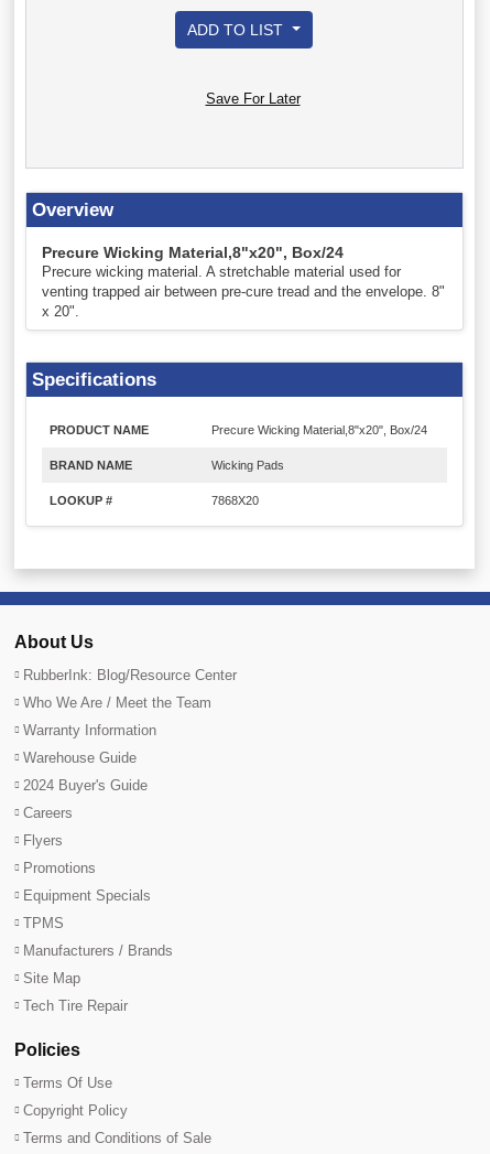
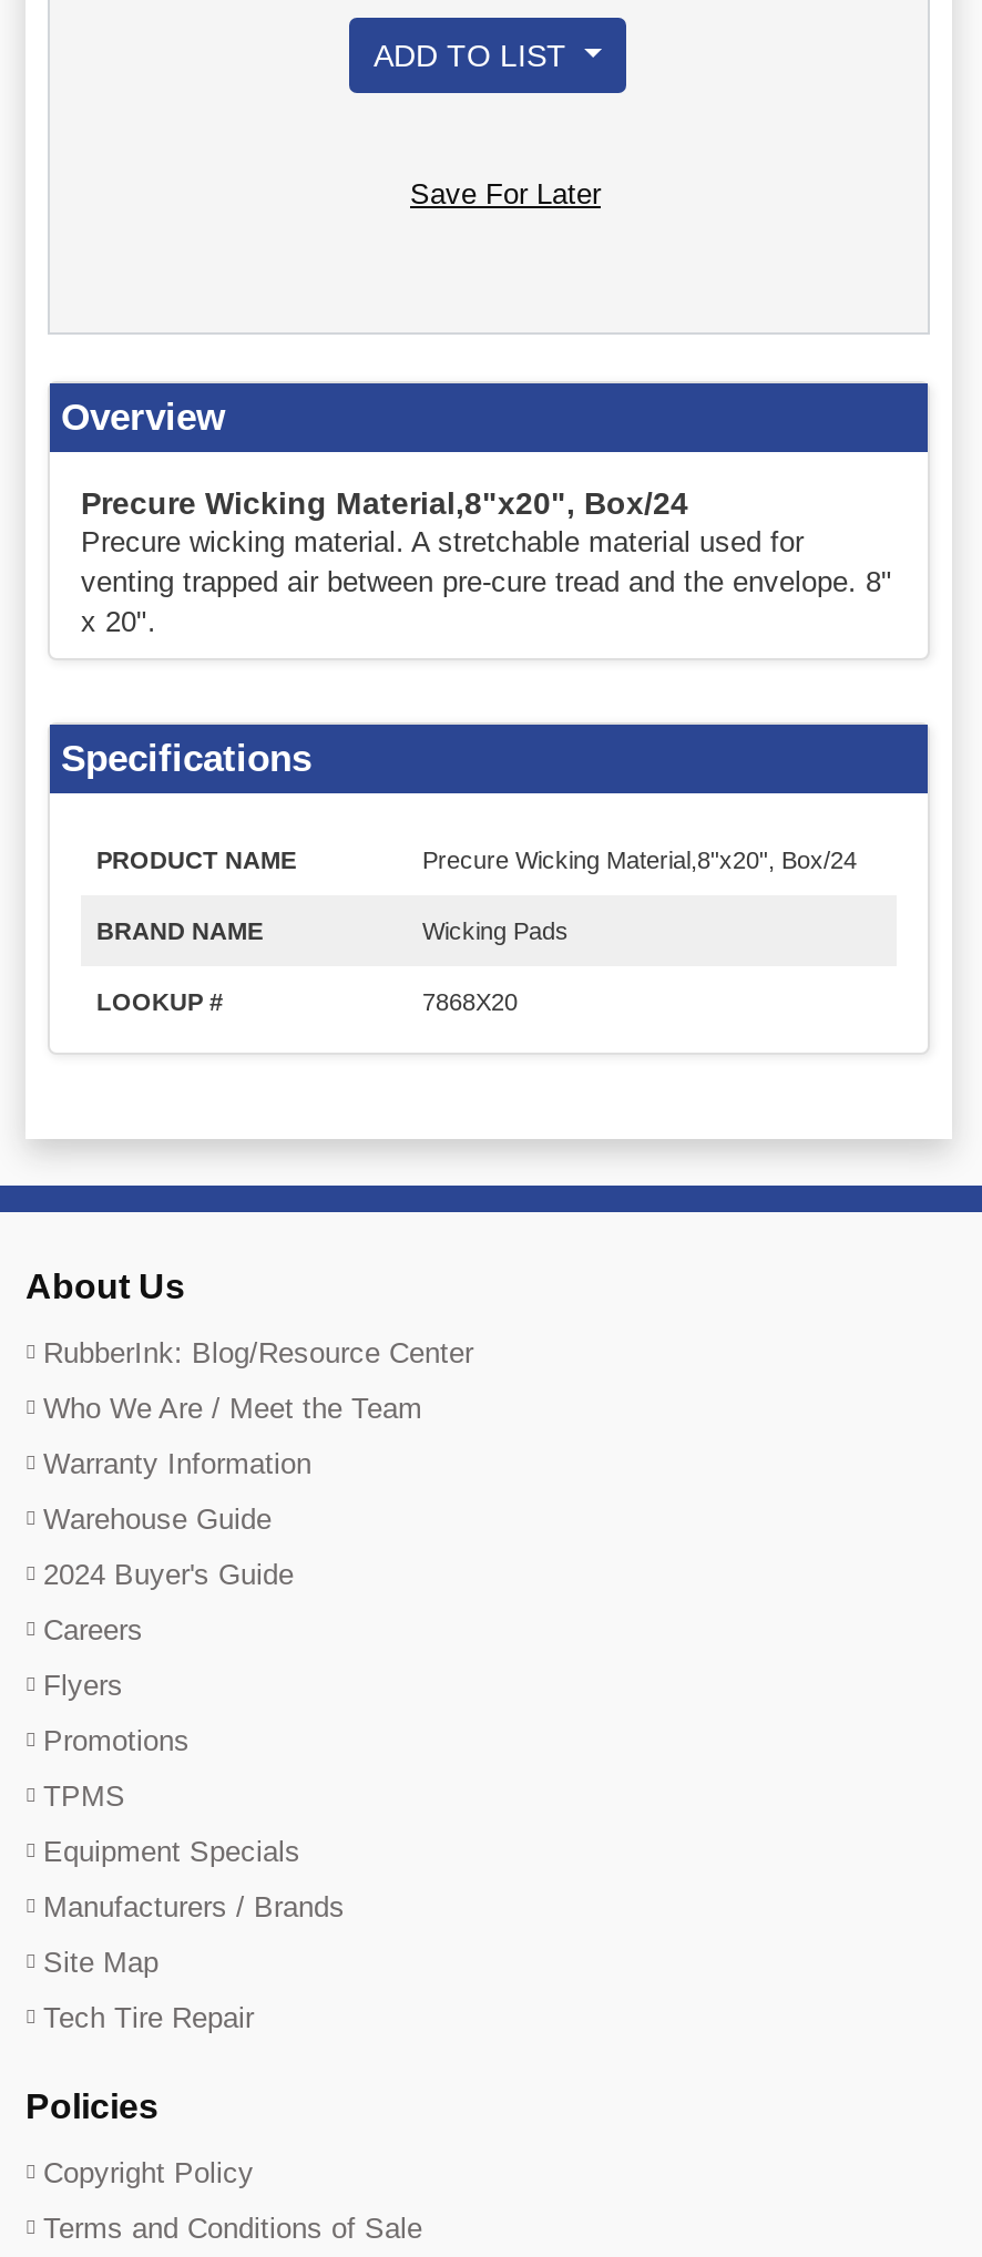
moved down: Equipment Specials

moved up: TPMS

- Terms Of Use
